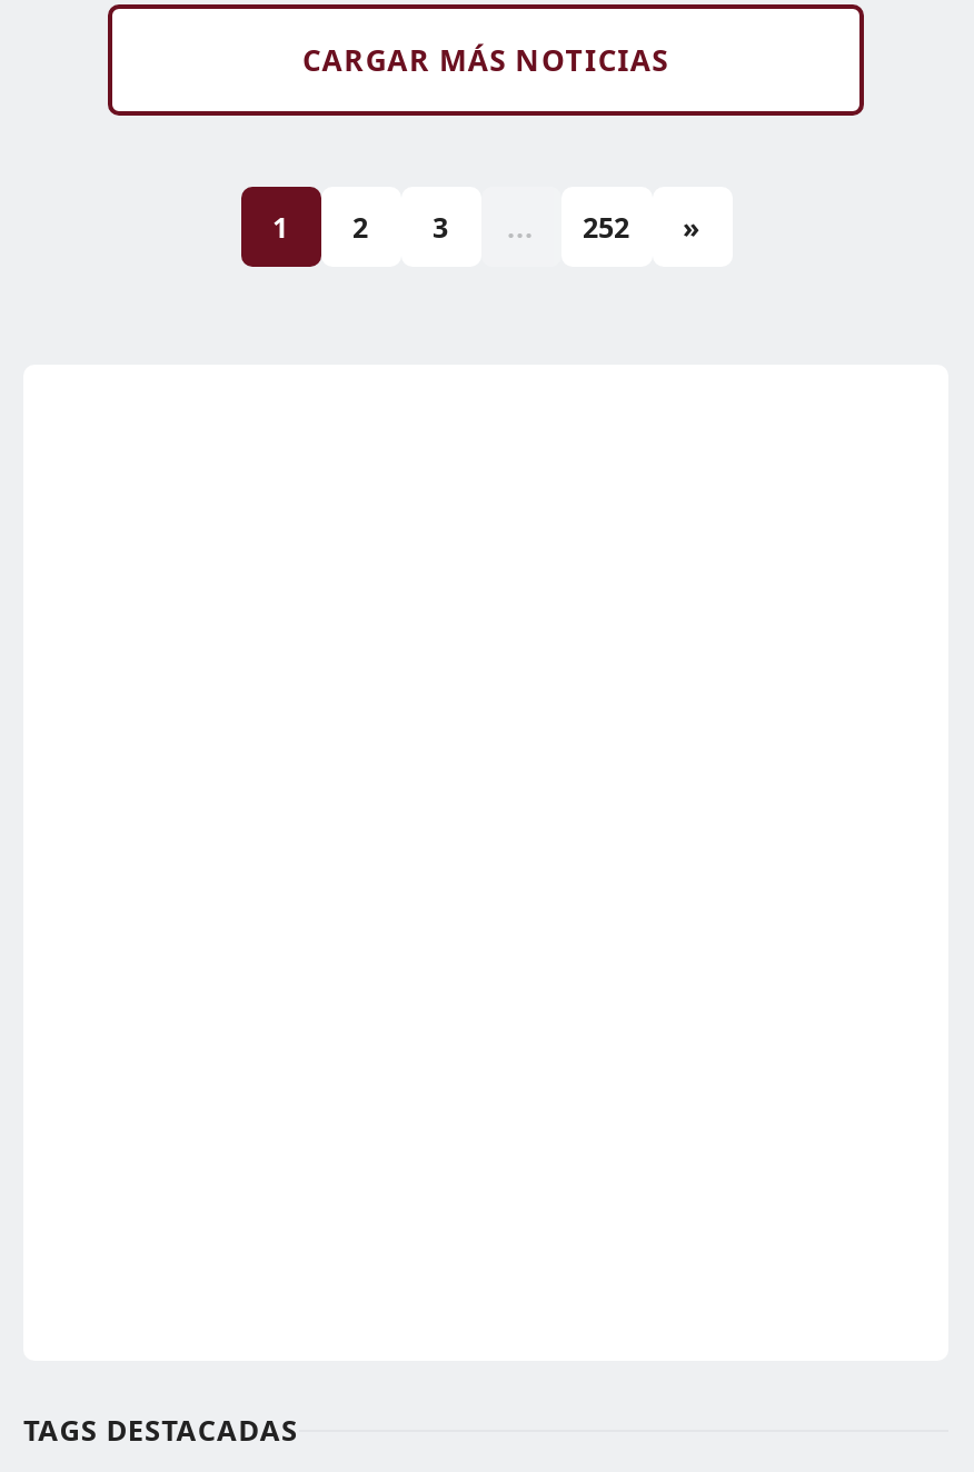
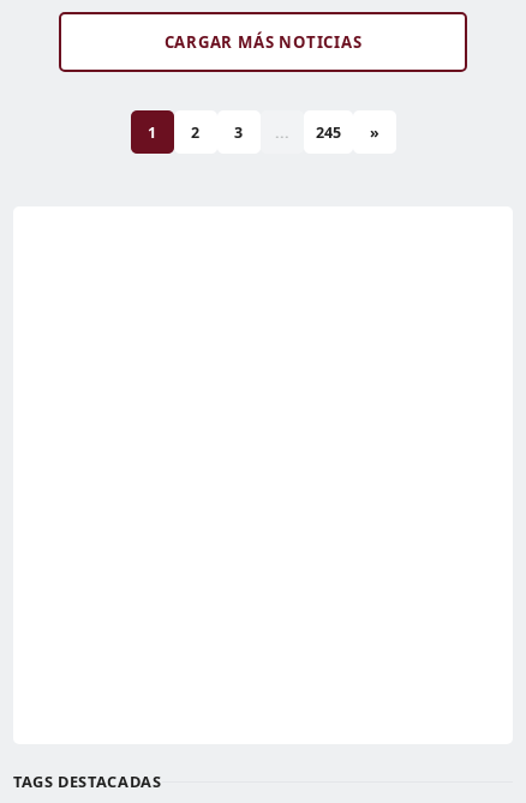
- 252
+ 245
